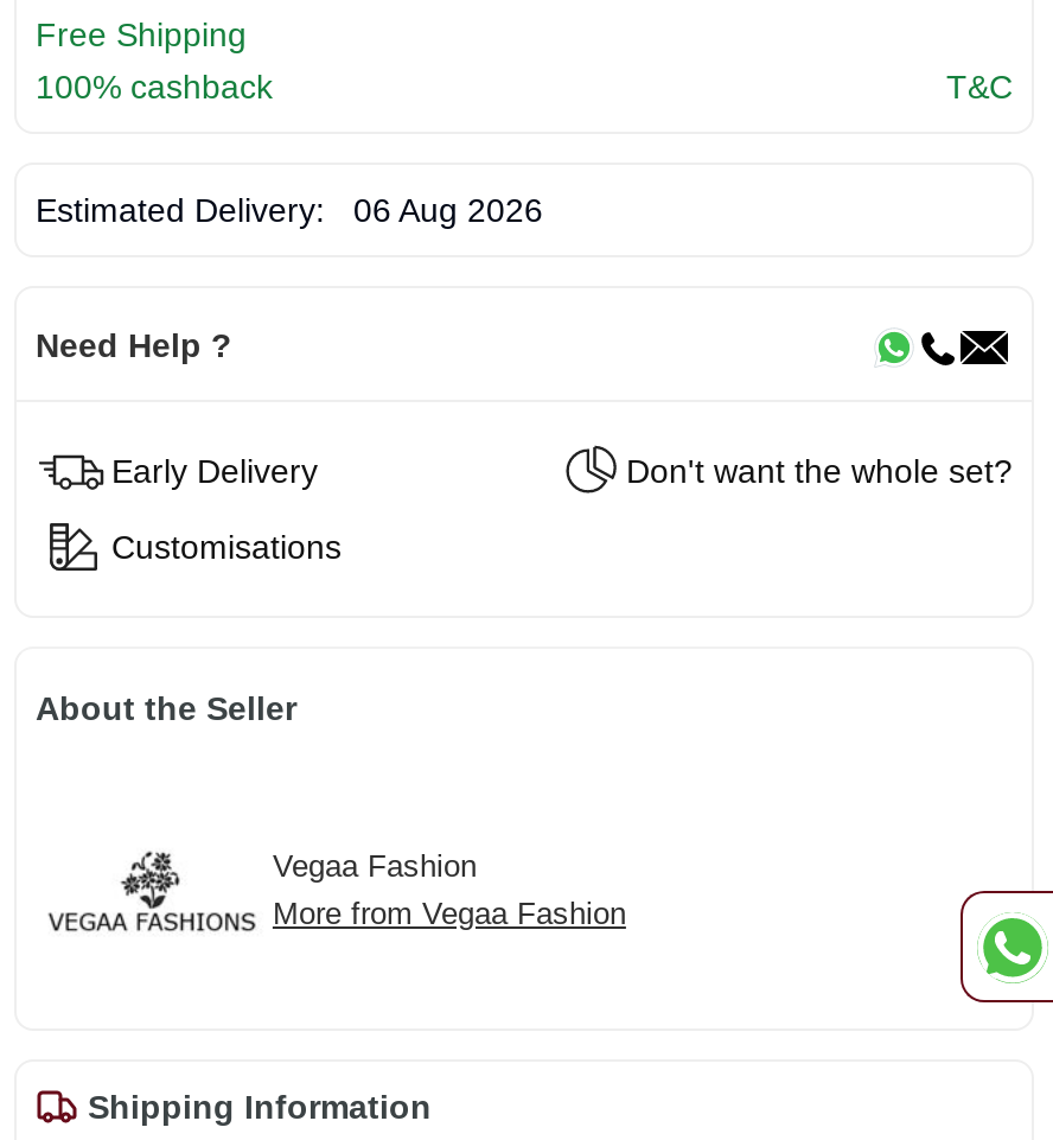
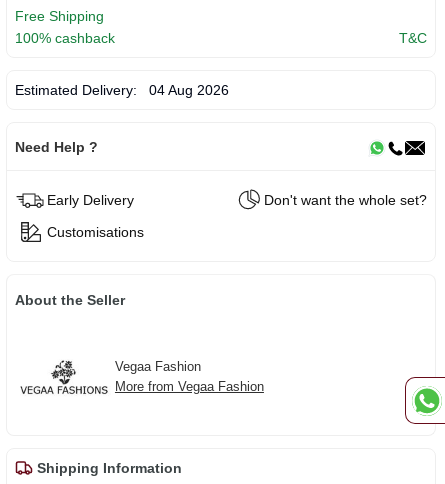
- Estimated Delivery: 06 Aug 2026
+ Estimated Delivery: 04 Aug 2026
